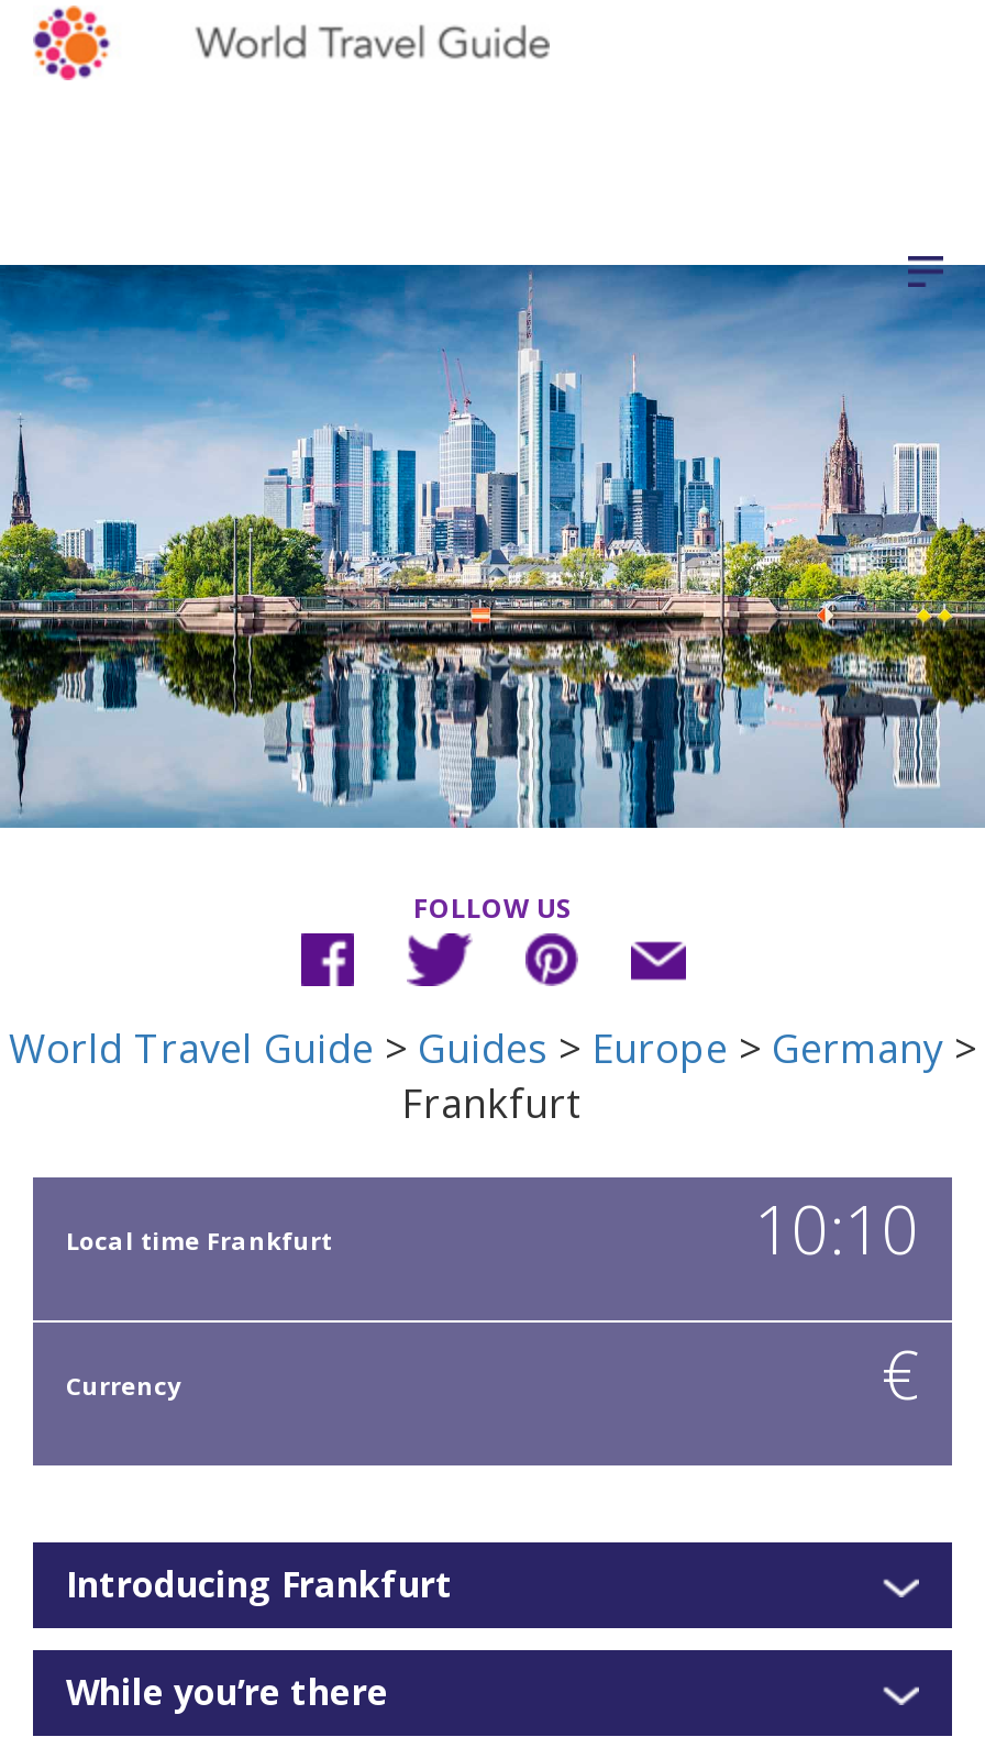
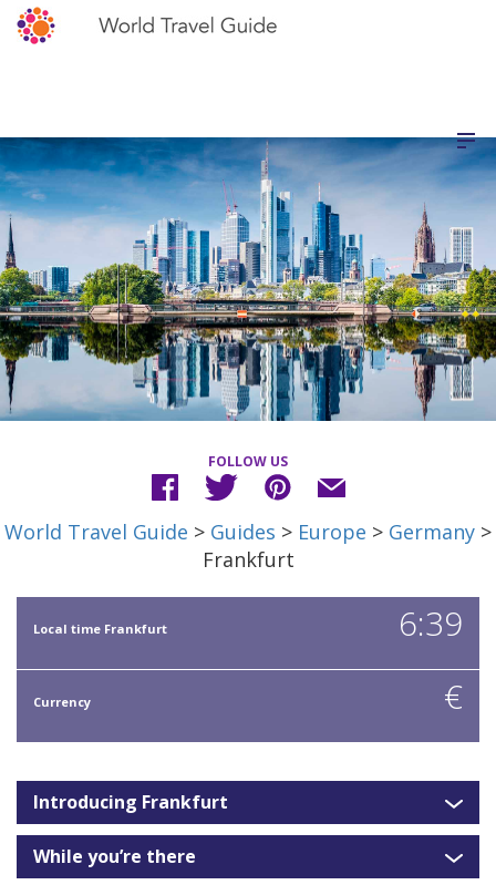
- 10:10
+ 6:39
